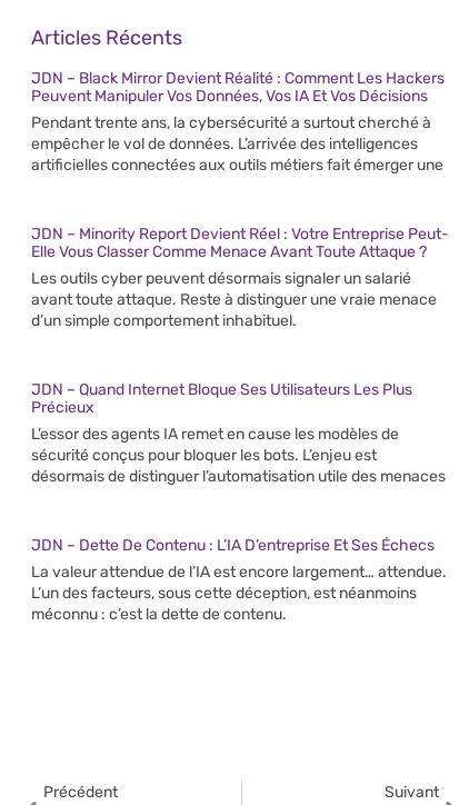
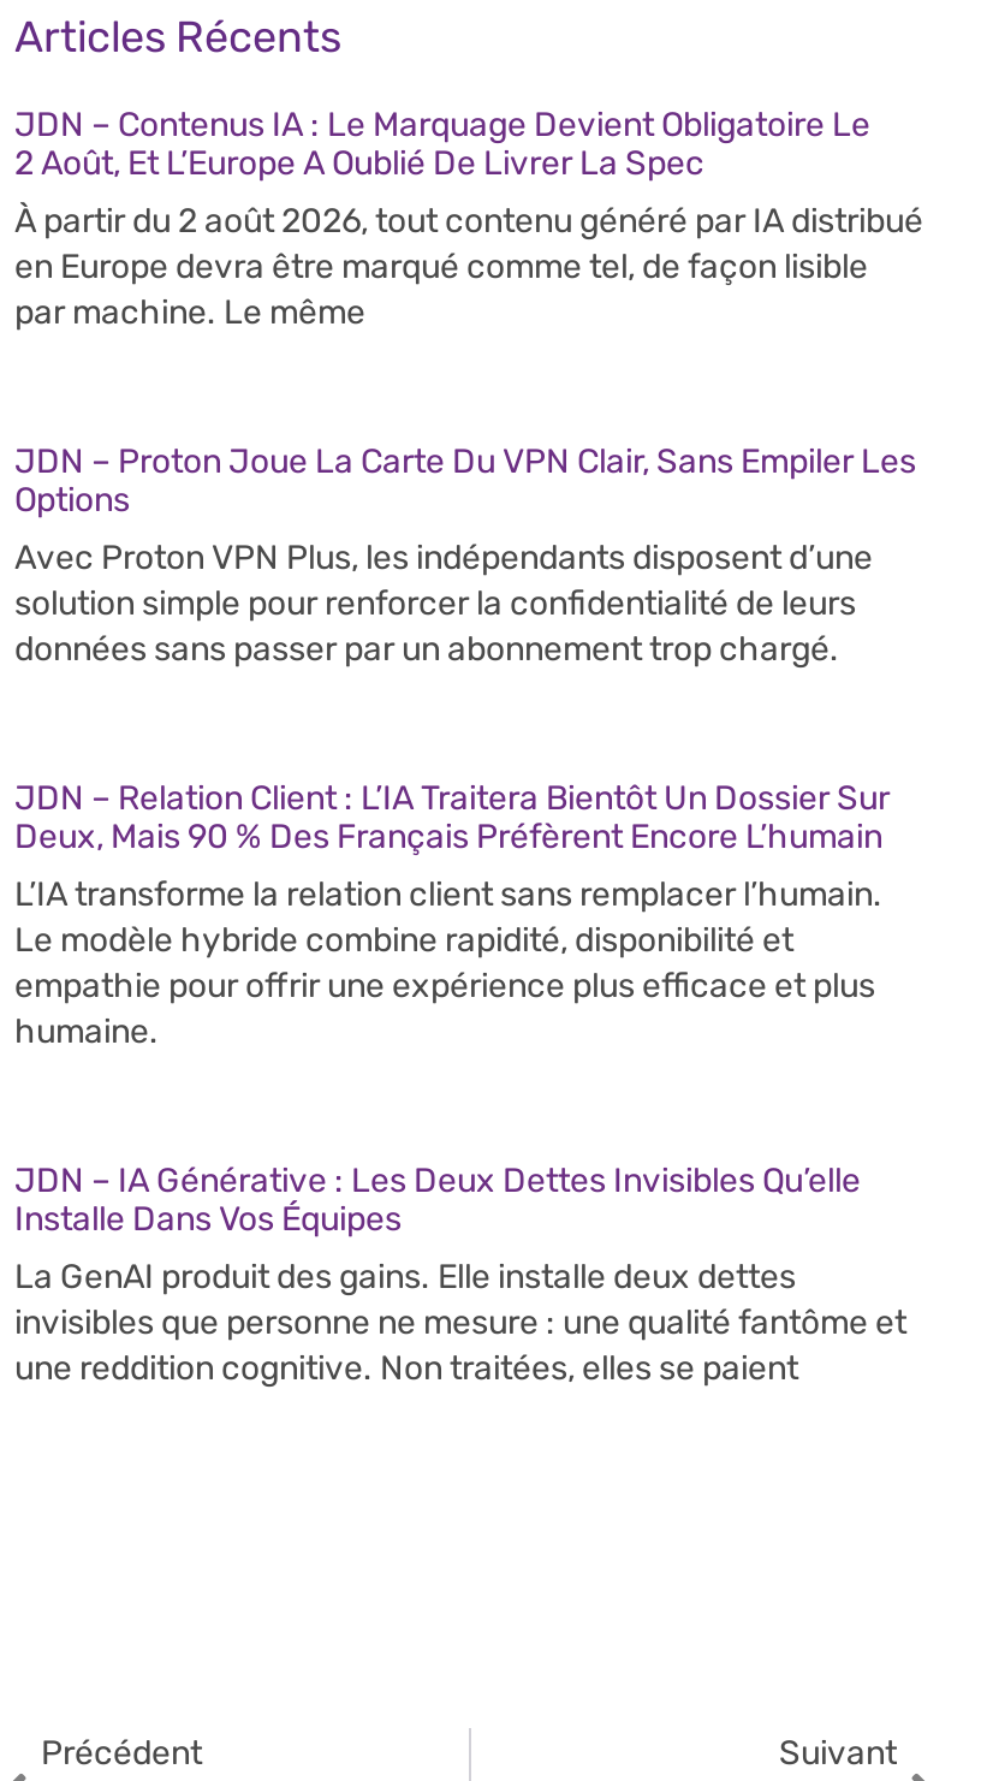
- JDN – Black Mirror Devient Réalité : Comment Les Hackers
- Peuvent Manipuler Vos Données, Vos IA Et Vos Décisions
- Pendant trente ans, la cybersécurité a surtout cherché à
- empêcher le vol de données. L’arrivée des intelligences
- artificielles connectées aux outils métiers fait émerger une
+ JDN – Contenus IA : Le Marquage Devient Obligatoire Le
+ 2 Août, Et L’Europe A Oublié De Livrer La Spec
+ À partir du 2 août 2026, tout contenu généré par IA distribué
+ en Europe devra être marqué comme tel, de façon lisible
+ par machine. Le même

- JDN – Minority Report Devient Réel : Votre Entreprise Peut-
- Elle Vous Classer Comme Menace Avant Toute Attaque ?
- Les outils cyber peuvent désormais signaler un salarié
- avant toute attaque. Reste à distinguer une vraie menace
- d’un simple comportement inhabituel.
+ JDN – Proton Joue La Carte Du VPN Clair, Sans Empiler Les
+ Options
+ Avec Proton VPN Plus, les indépendants disposent d’une
+ solution simple pour renforcer la confidentialité de leurs
+ données sans passer par un abonnement trop chargé.

- JDN – Quand Internet Bloque Ses Utilisateurs Les Plus
- Précieux
- L’essor des agents IA remet en cause les modèles de
- sécurité conçus pour bloquer les bots. L’enjeu est
- désormais de distinguer l’automatisation utile des menaces
+ JDN – Relation Client : L’IA Traitera Bientôt Un Dossier Sur
+ Deux, Mais 90 % Des Français Préfèrent Encore L’humain
+ L’IA transforme la relation client sans remplacer l’humain.
+ Le modèle hybride combine rapidité, disponibilité et
+ empathie pour offrir une expérience plus efficace et plus
+ humaine.

- JDN – Dette De Contenu : L’IA D’entreprise Et Ses Échecs
- La valeur attendue de l’IA est encore largement… attendue.
- L’un des facteurs, sous cette déception, est néanmoins
- méconnu : c’est la dette de contenu.
+ JDN – IA Générative : Les Deux Dettes Invisibles Qu’elle
+ Installe Dans Vos Équipes
+ La GenAI produit des gains. Elle installe deux dettes
+ invisibles que personne ne mesure : une qualité fantôme et
+ une reddition cognitive. Non traitées, elles se paient
